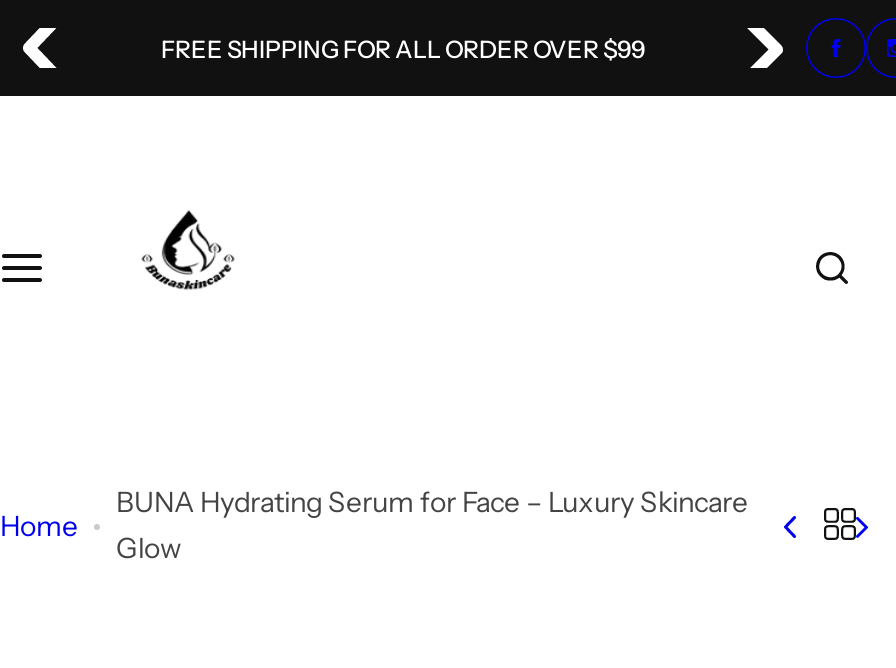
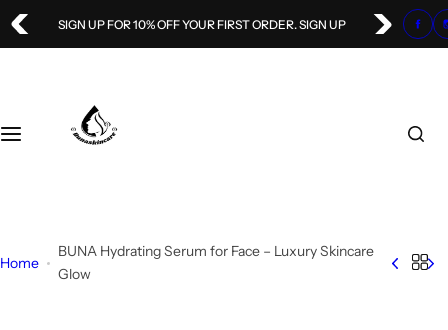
- FREE SHIPPING FOR ALL ORDER OVER $99
+ SIGN UP FOR 10% OFF YOUR FIRST ORDER. SIGN UP
